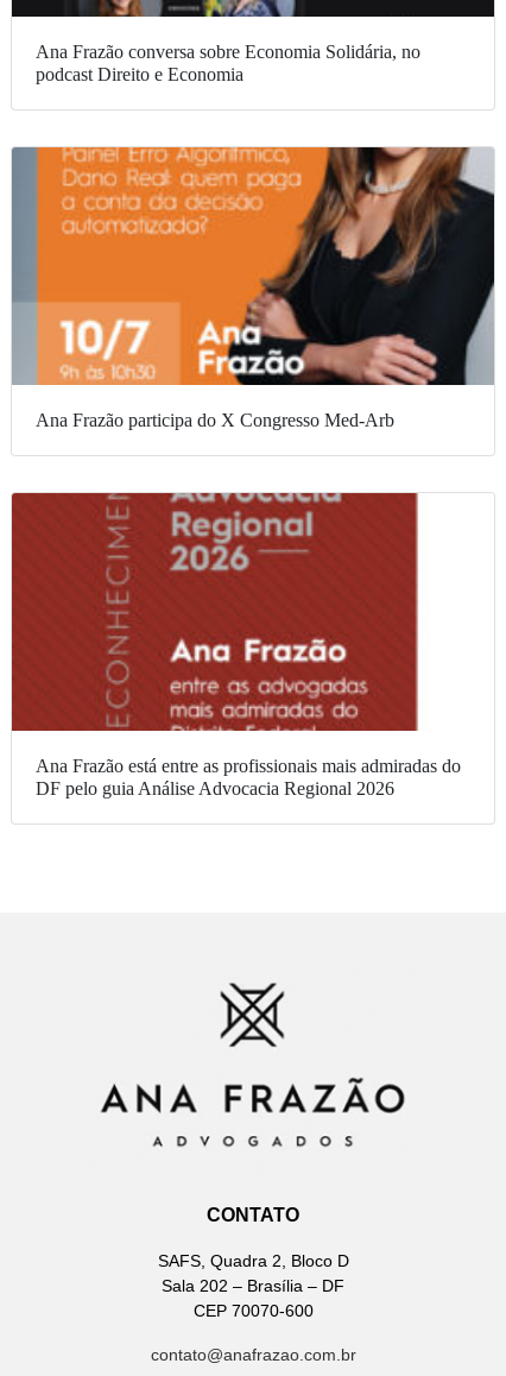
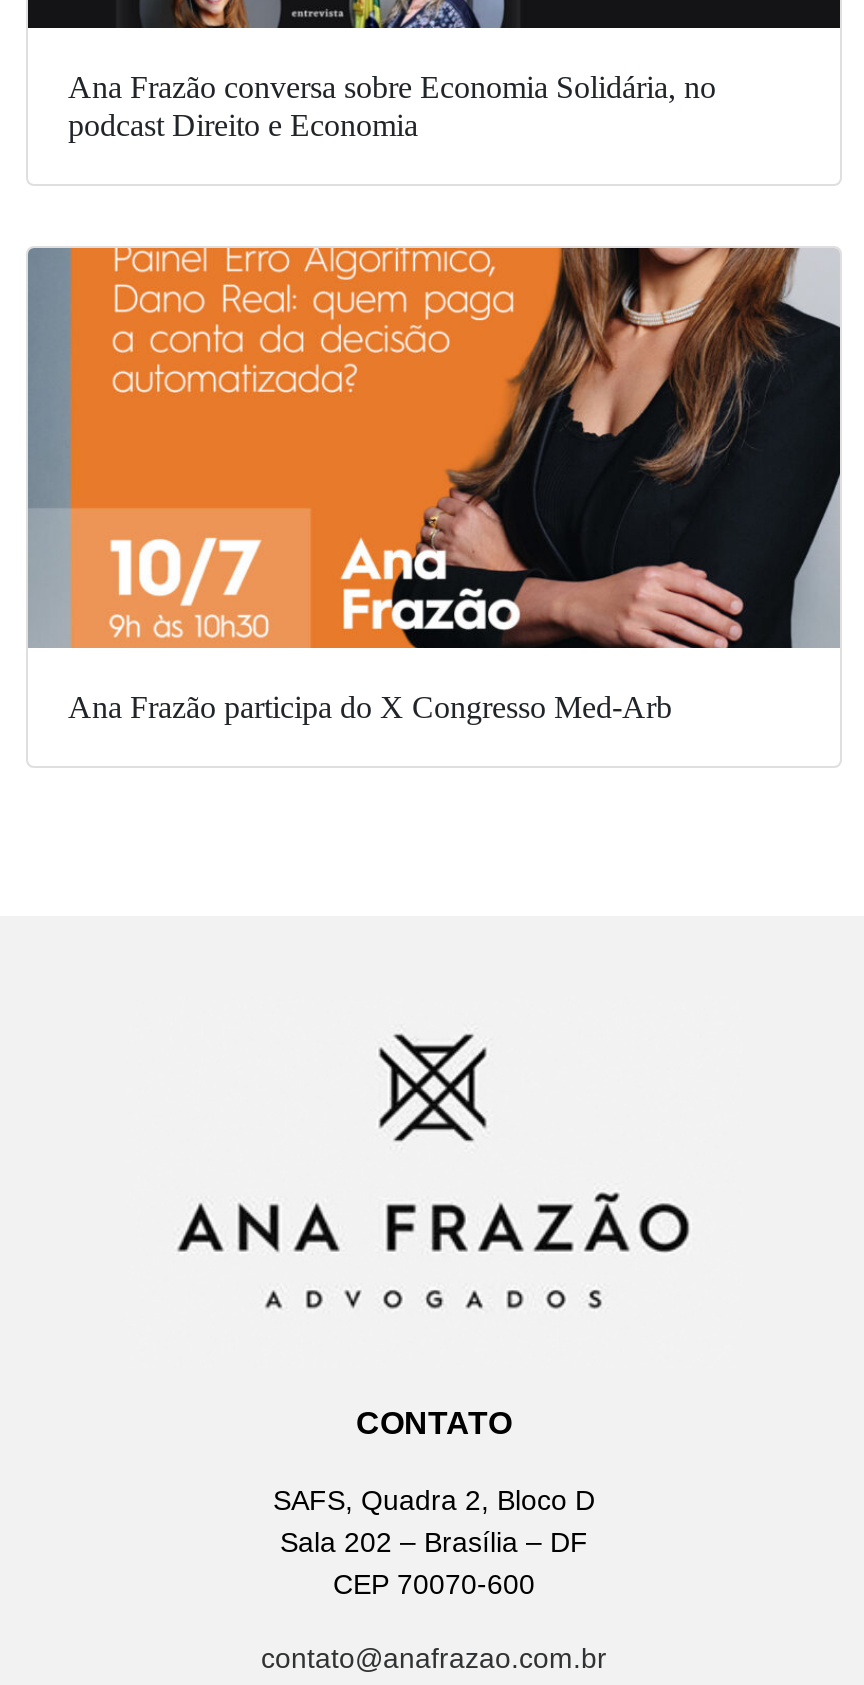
- [image]
- Ana Frazão está entre as profissionais mais admiradas do
- DF pelo guia Análise Advocacia Regional 2026
